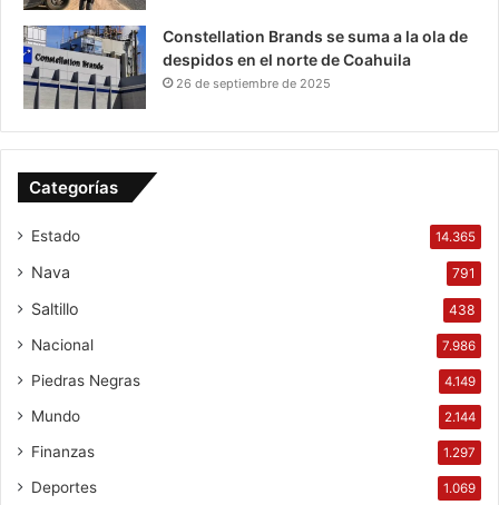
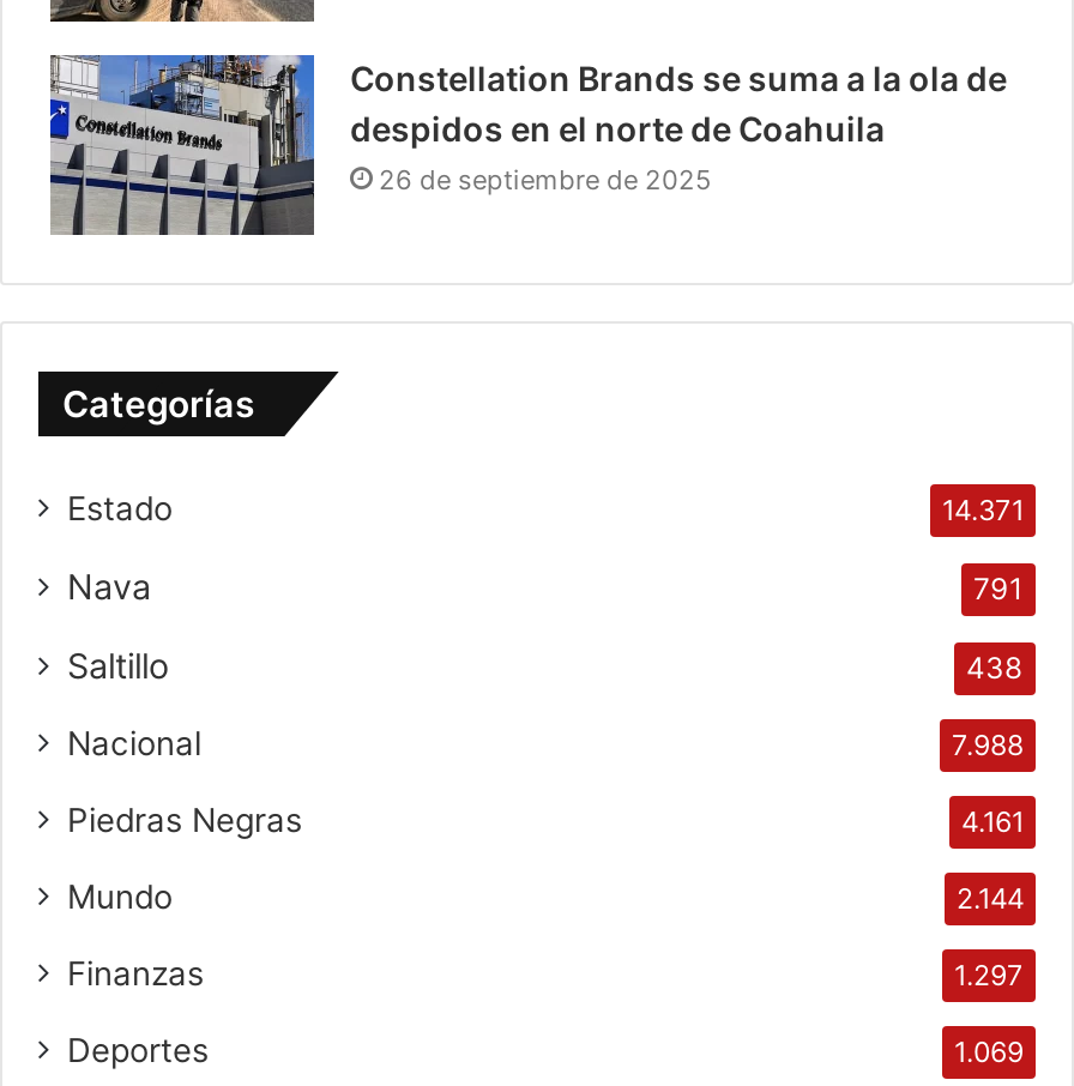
- 14.365
+ 14.371

- 7.986
+ 7.988

- 4.149
+ 4.161
